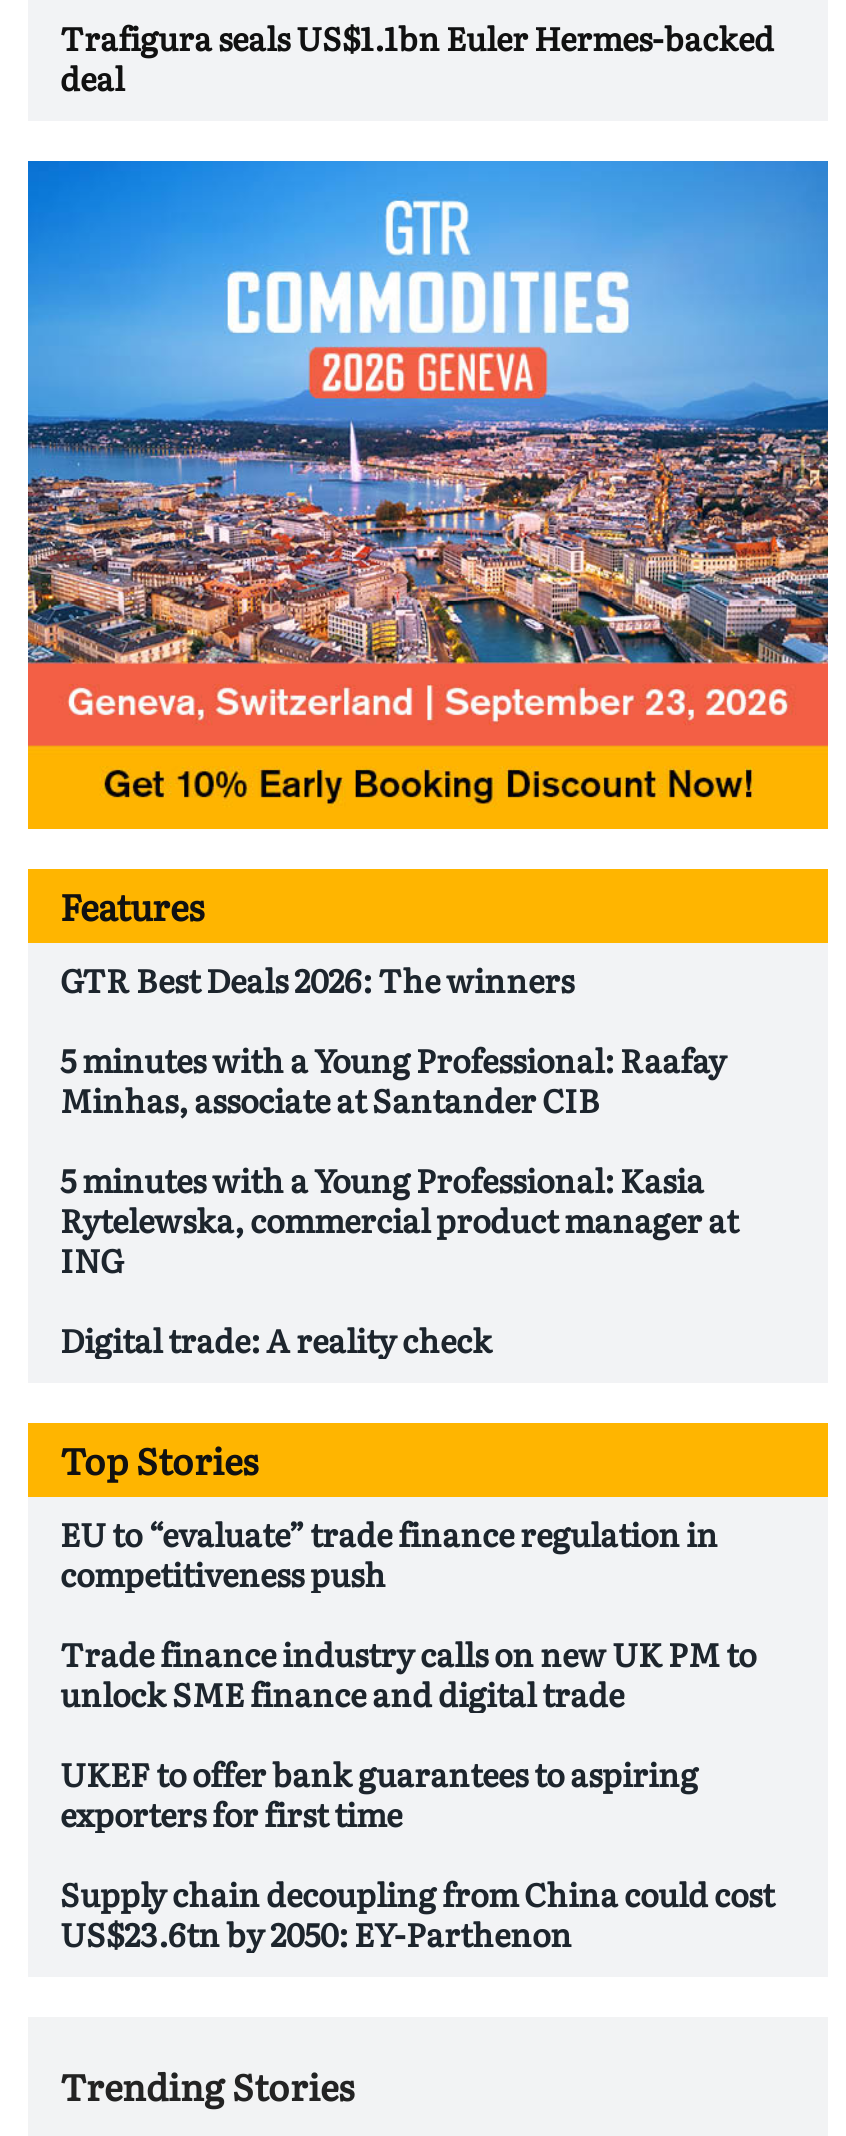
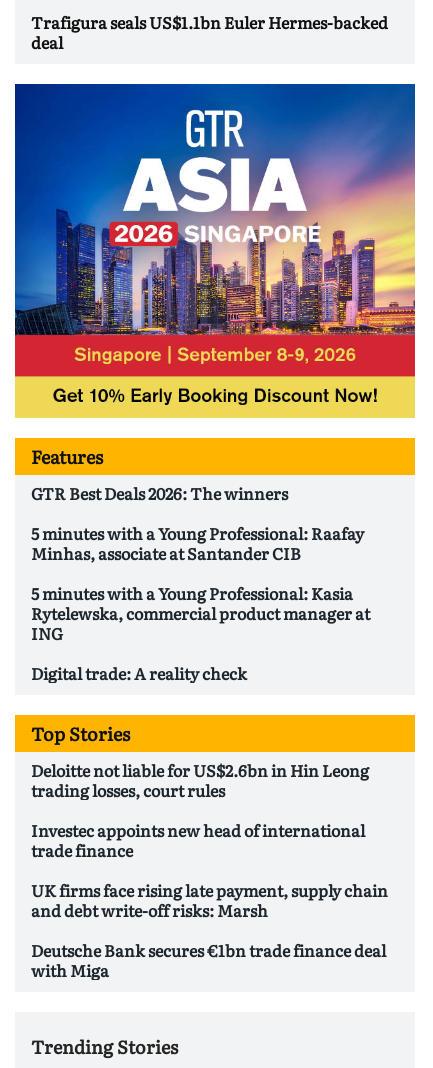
- [image]
+ [image]

- EU to “evaluate” trade finance regulation in
- competitiveness push
+ Deloitte not liable for US$2.6bn in Hin Leong
+ trading losses, court rules

- Trade finance industry calls on new UK PM to
- unlock SME finance and digital trade
+ Investec appoints new head of international
+ trade finance

- UKEF to offer bank guarantees to aspiring
- exporters for first time
+ UK firms face rising late payment, supply chain
+ and debt write-off risks: Marsh

- Supply chain decoupling from China could cost
- US$23.6tn by 2050: EY-Parthenon
+ Deutsche Bank secures €1bn trade finance deal
+ with Miga
